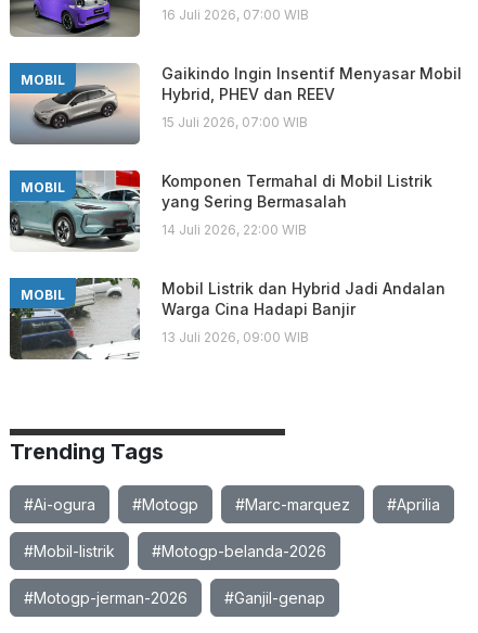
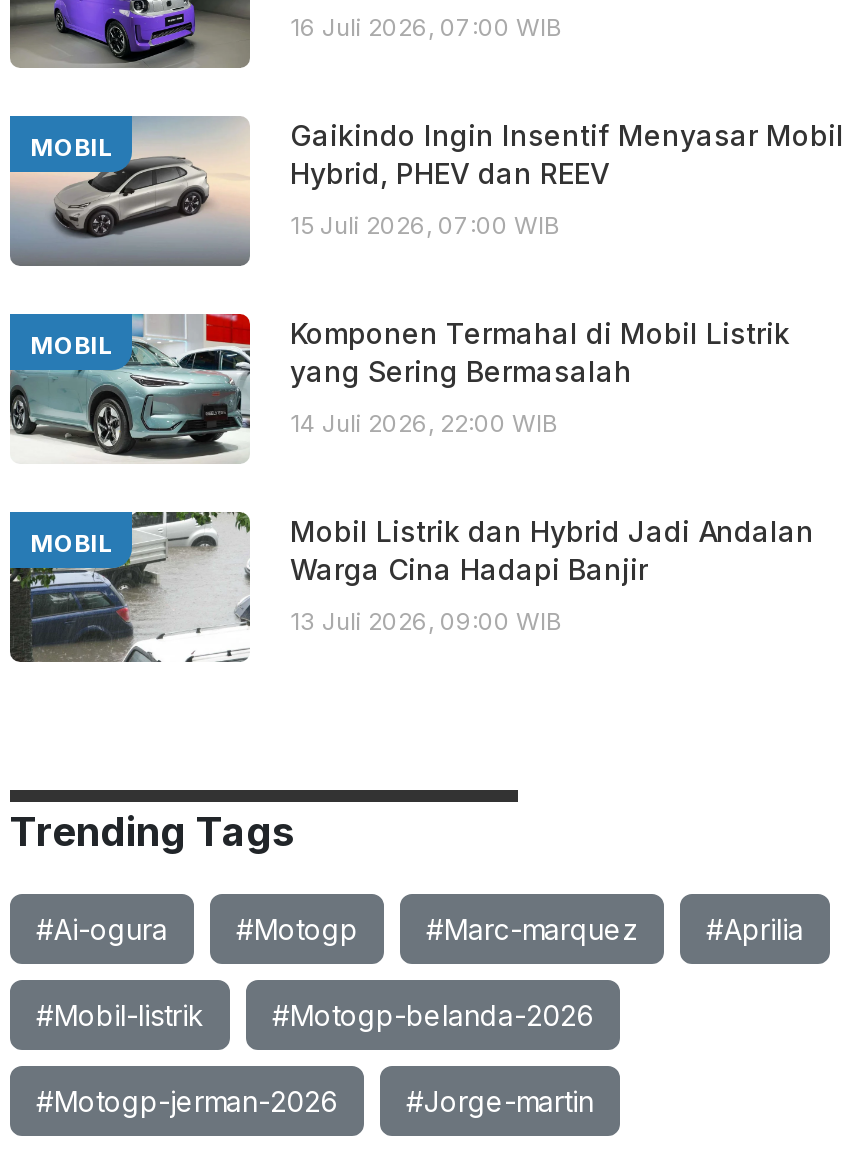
- #Ganjil-genap
+ #Jorge-martin
